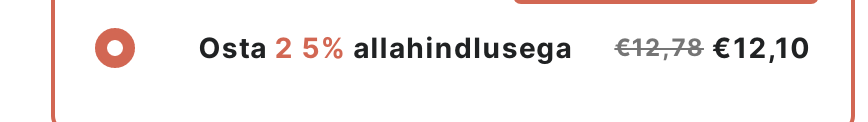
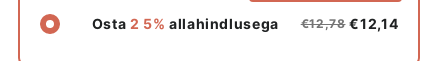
- Osta 2 5% allahindlusega €12,78 €12,10
+ Osta 2 5% allahindlusega €12,78 €12,14
